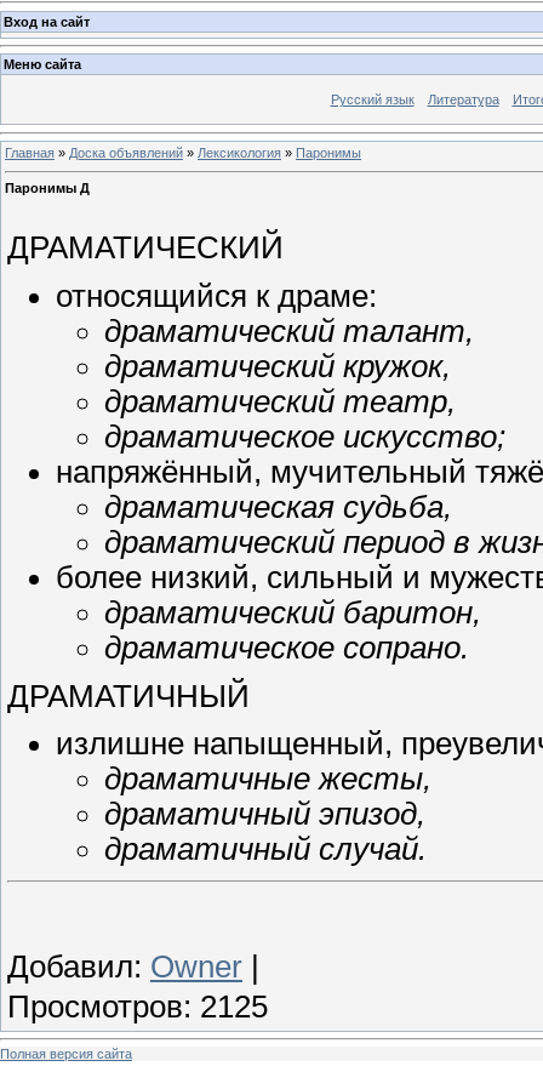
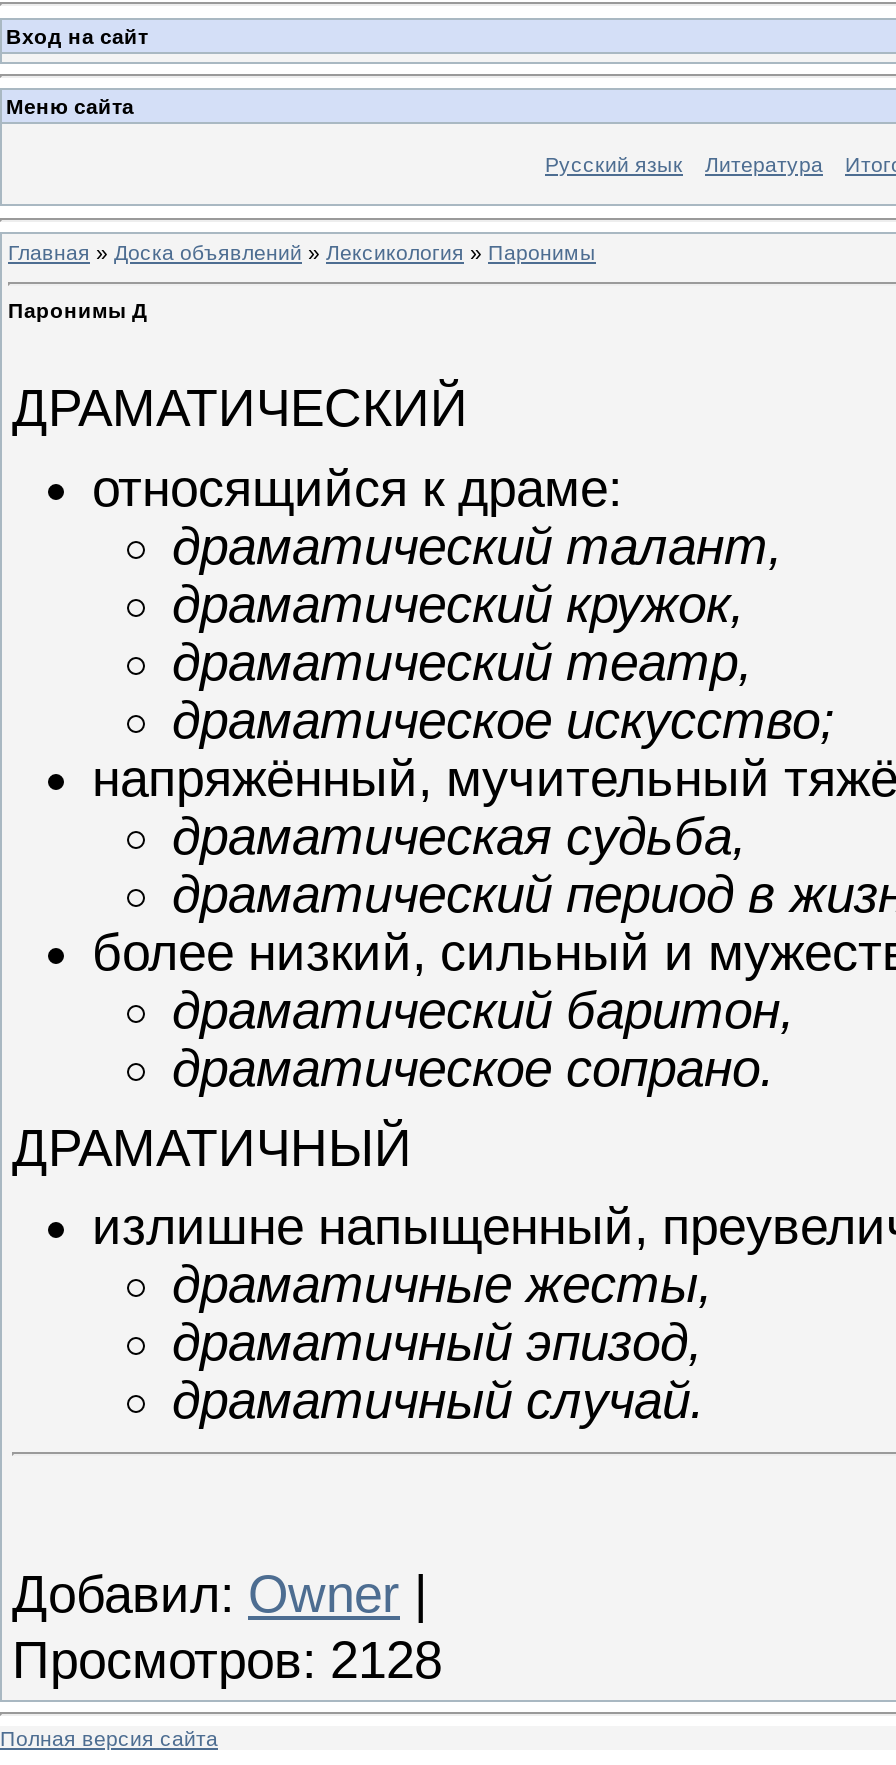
- Просмотров: 2125
+ Просмотров: 2128
